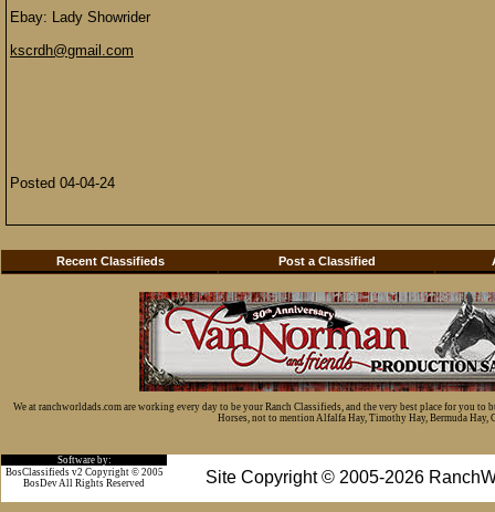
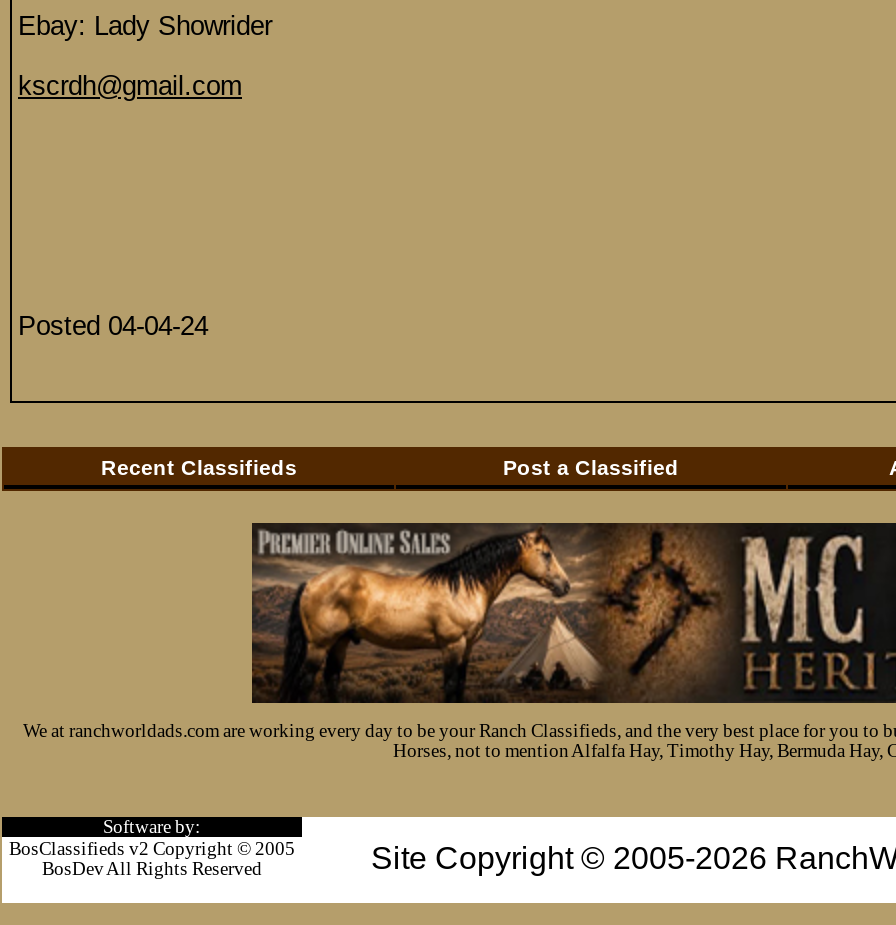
- [image]
+ [image]
